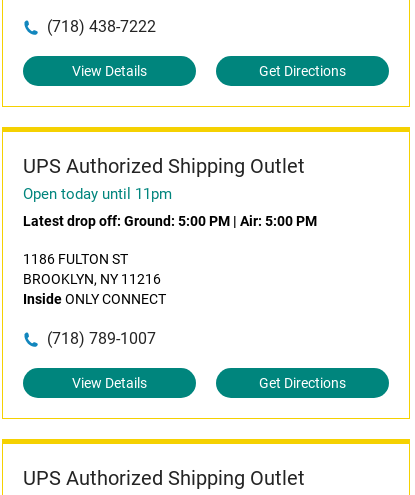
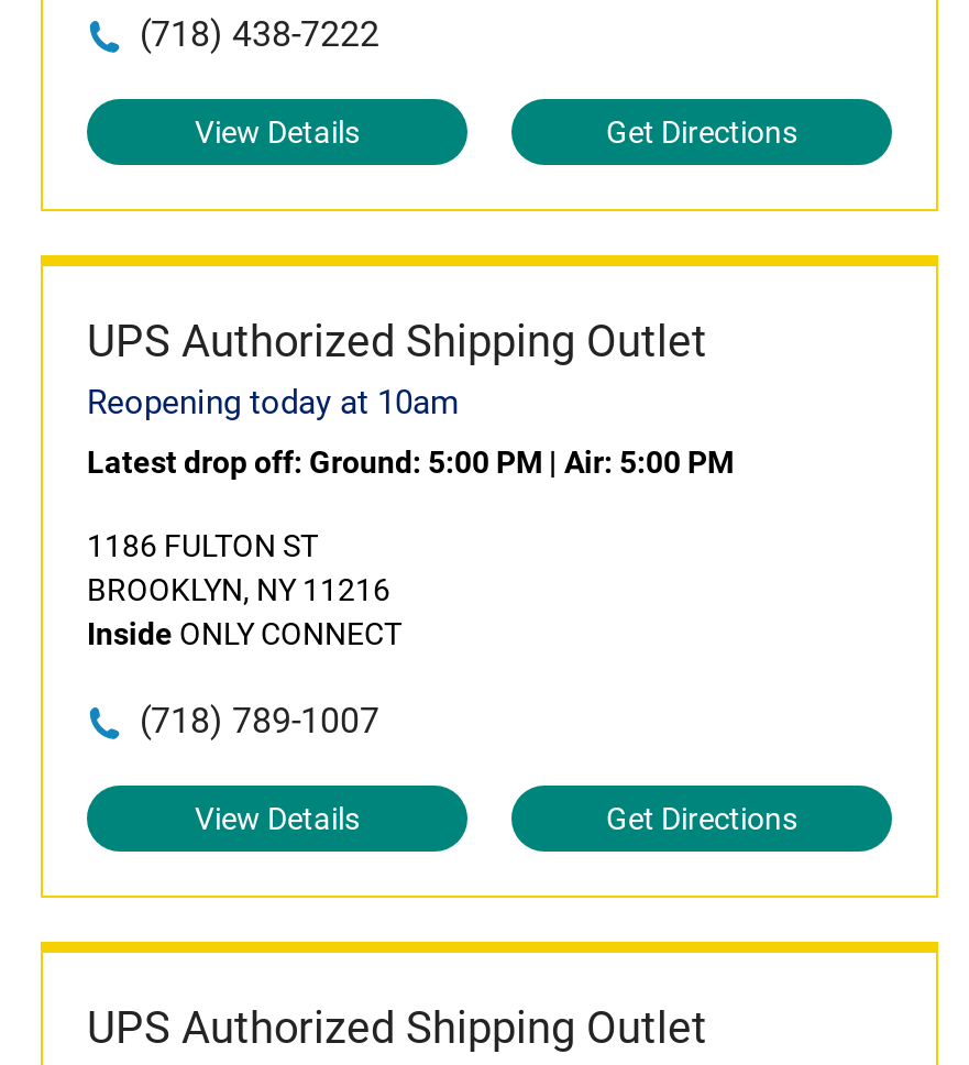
- Open today until 11pm
+ Reopening today at 10am
